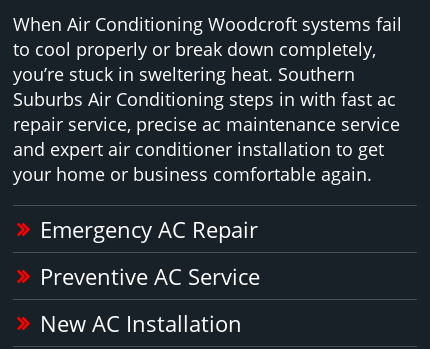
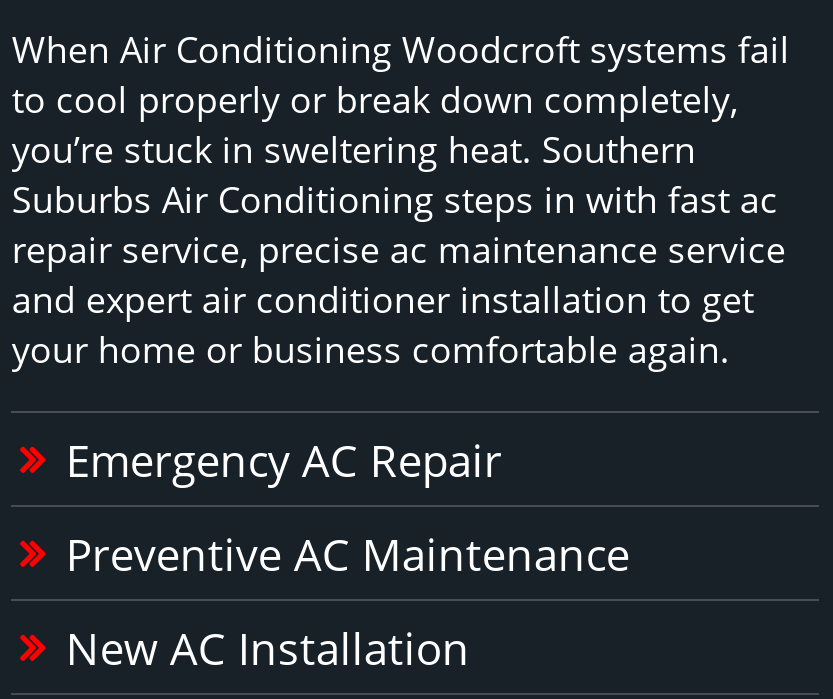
- Preventive AC Service
+ Preventive AC Maintenance
